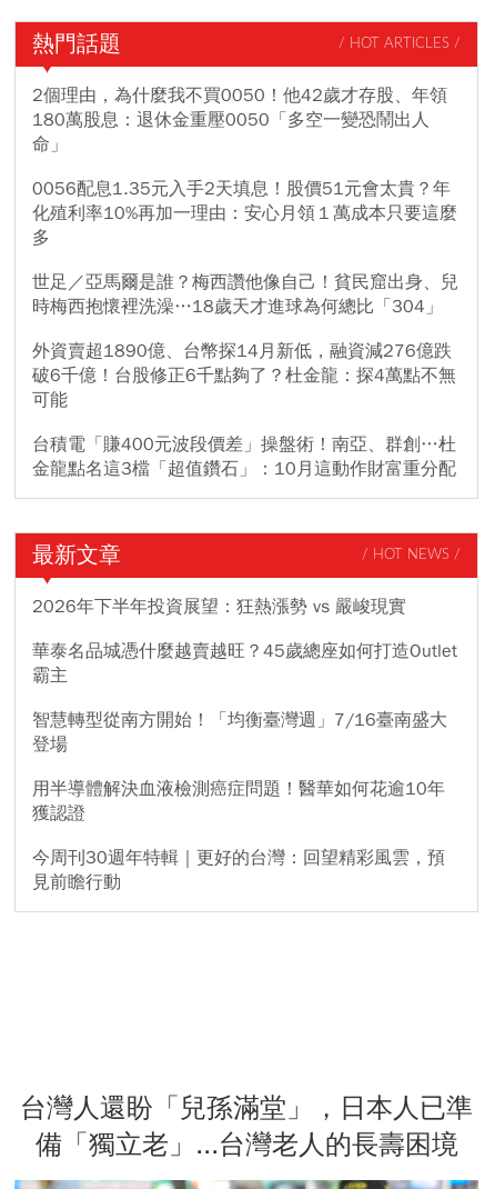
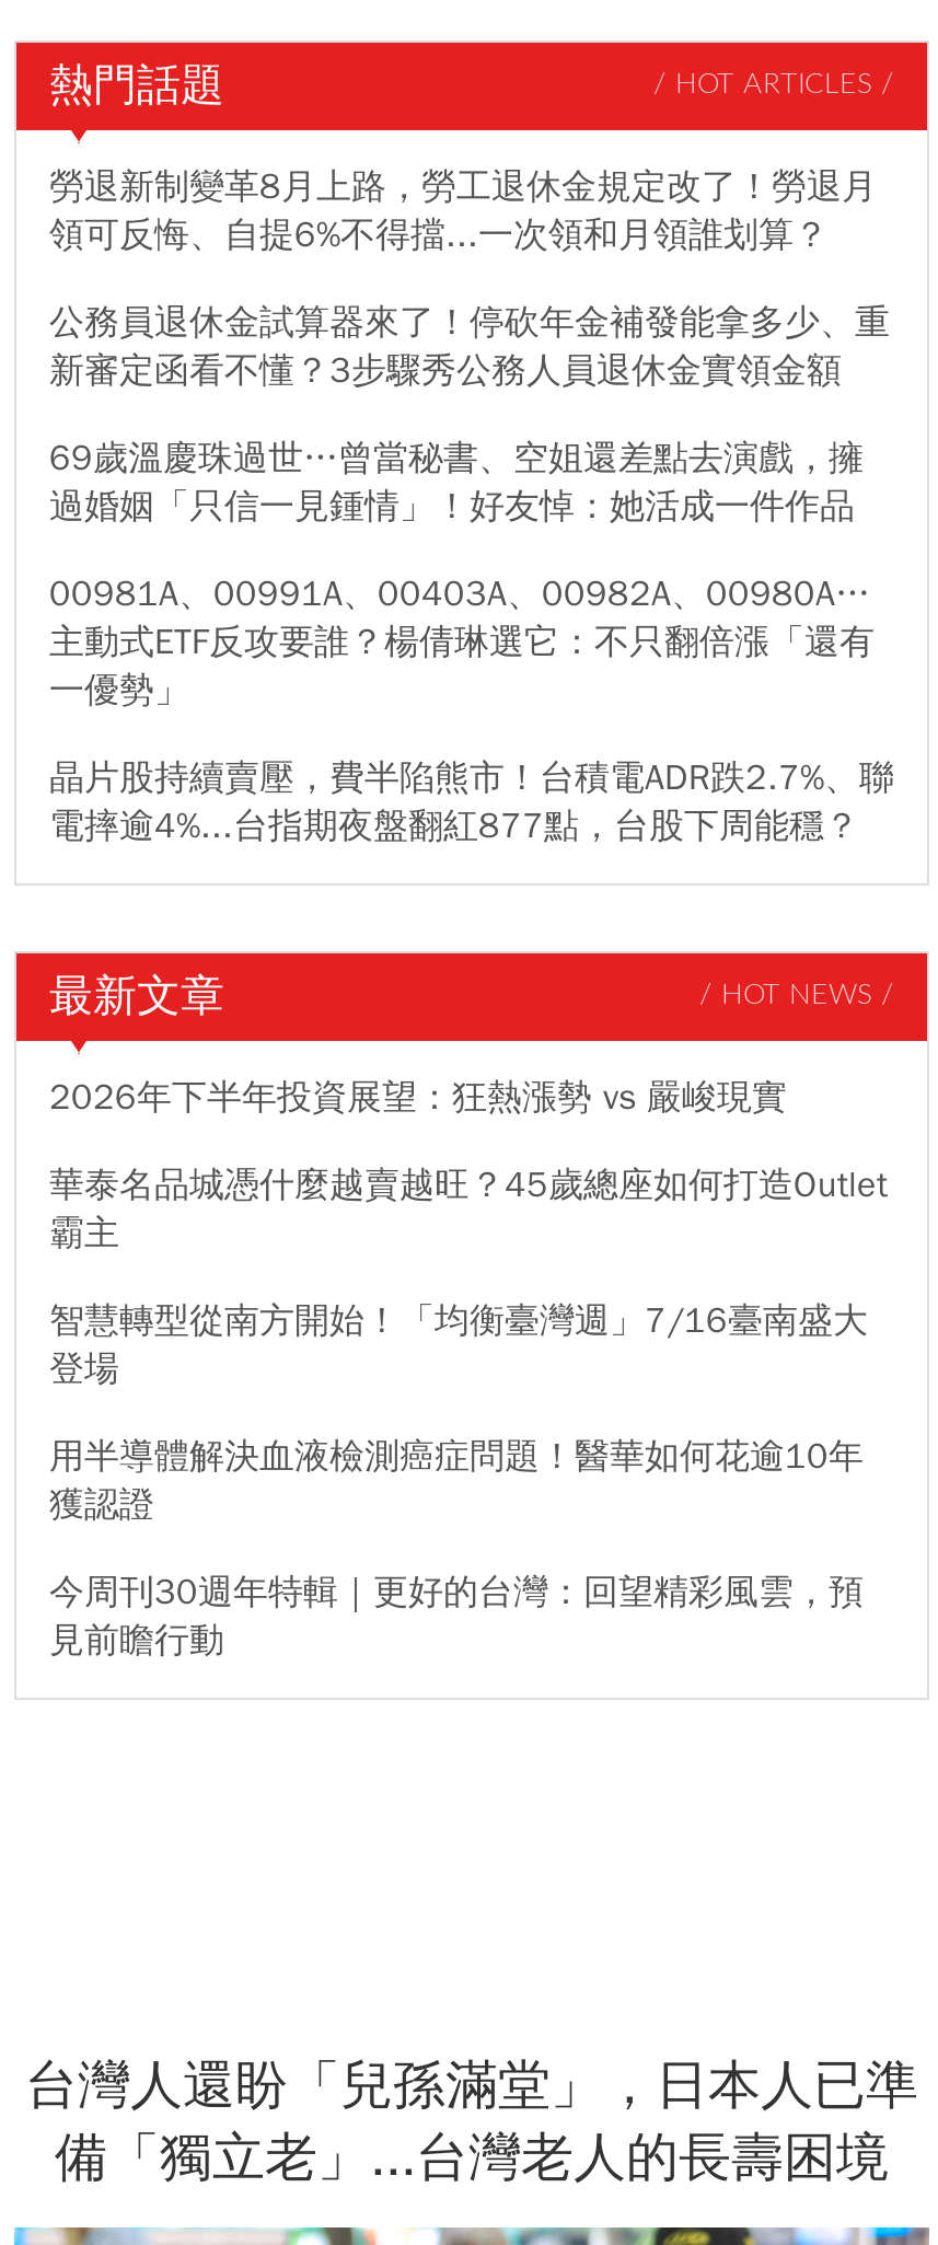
- 2個理由，為什麼我不買0050！他42歲才存股、年領
- 180萬股息：退休金重壓0050「多空一變恐鬧出人
- 命」
+ 勞退新制變革8月上路，勞工退休金規定改了！勞退月
+ 領可反悔、自提6%不得擋...一次領和月領誰划算？

- 0056配息1.35元入手2天填息！股價51元會太貴？年
- 化殖利率10%再加一理由：安心月領１萬成本只要這麼
- 多
+ 公務員退休金試算器來了！停砍年金補發能拿多少、重
+ 新審定函看不懂？3步驟秀公務人員退休金實領金額

- 世足／亞馬爾是誰？梅西讚他像自己！貧民窟出身、兒
- 時梅西抱懷裡洗澡…18歲天才進球為何總比「304」
+ 69歲溫慶珠過世…曾當秘書、空姐還差點去演戲，擁
+ 過婚姻「只信一見鍾情」！好友悼：她活成一件作品

- 外資賣超1890億、台幣探14月新低，融資減276億跌
- 破6千億！台股修正6千點夠了？杜金龍：探4萬點不無
- 可能
+ 00981A、00991A、00403A、00982A、00980A…
+ 主動式ETF反攻要誰？楊倩琳選它：不只翻倍漲「還有
+ 一優勢」

- 台積電「賺400元波段價差」操盤術！南亞、群創…杜
- 金龍點名這3檔「超值鑽石」：10月這動作財富重分配
+ 晶片股持續賣壓，費半陷熊市！台積電ADR跌2.7%、聯
+ 電摔逾4%...台指期夜盤翻紅877點，台股下周能穩？
